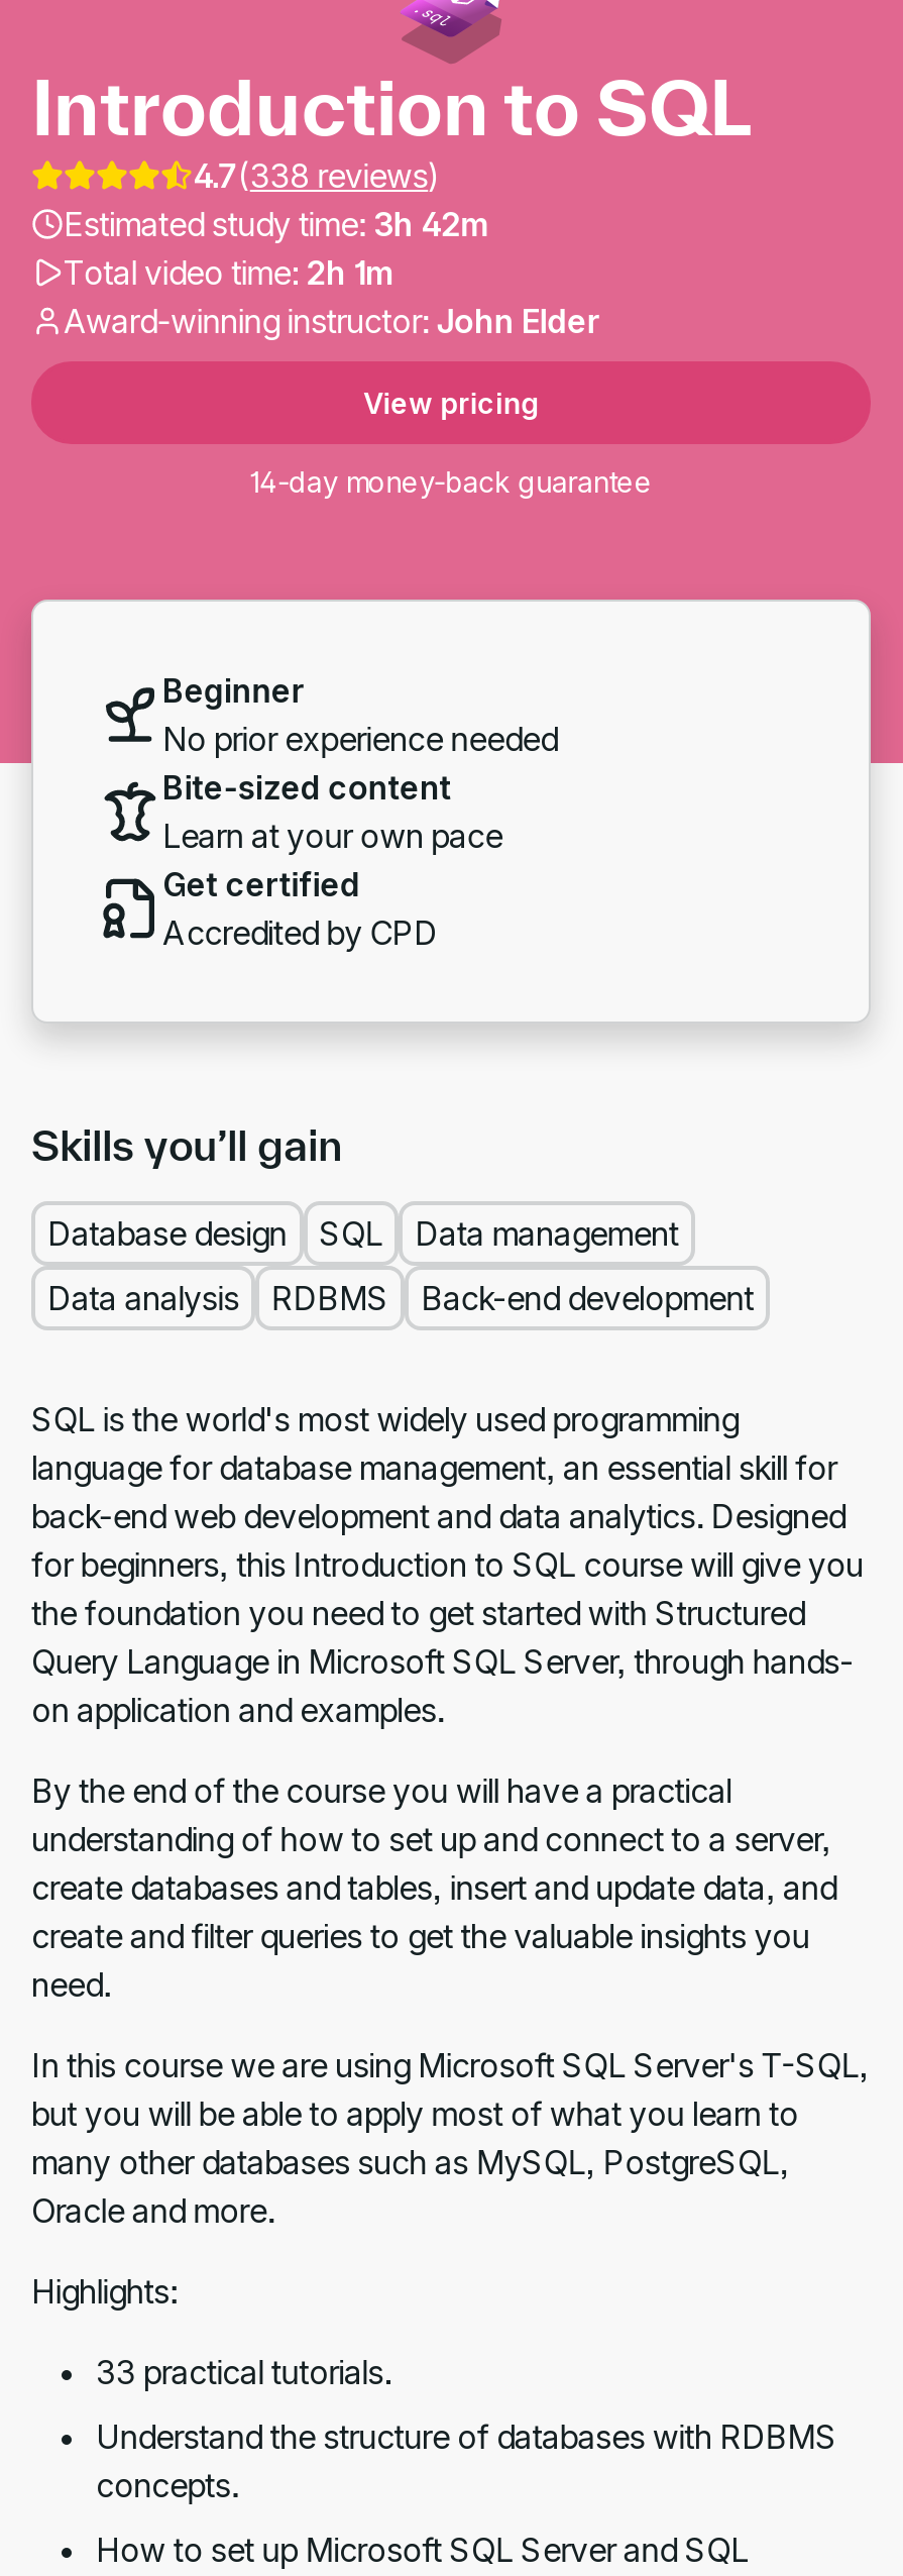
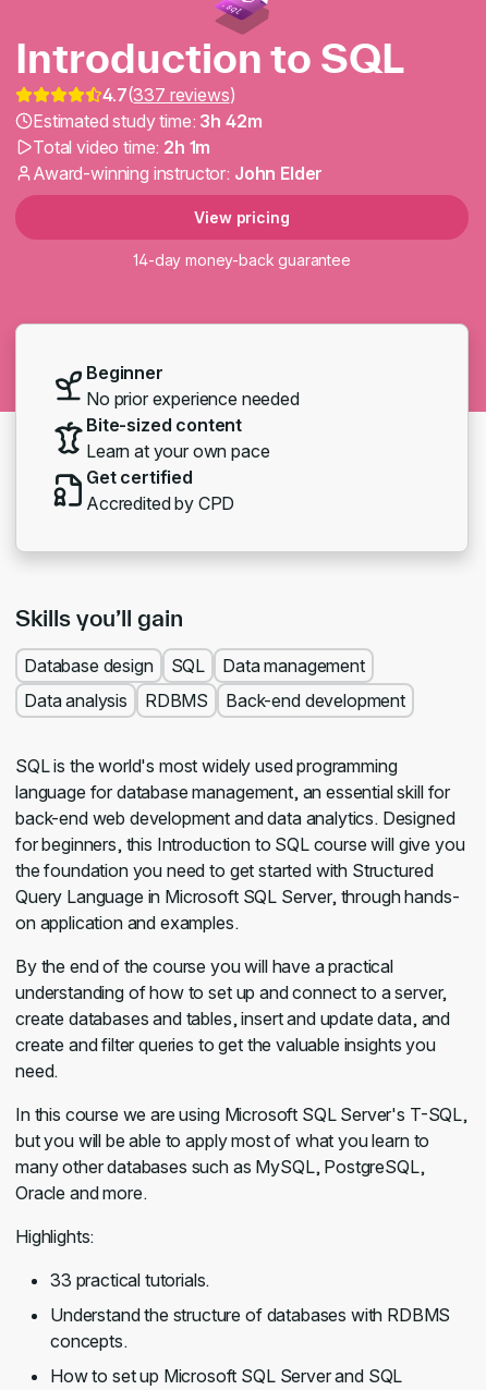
- 4.7(338 reviews)
+ 4.7(337 reviews)
